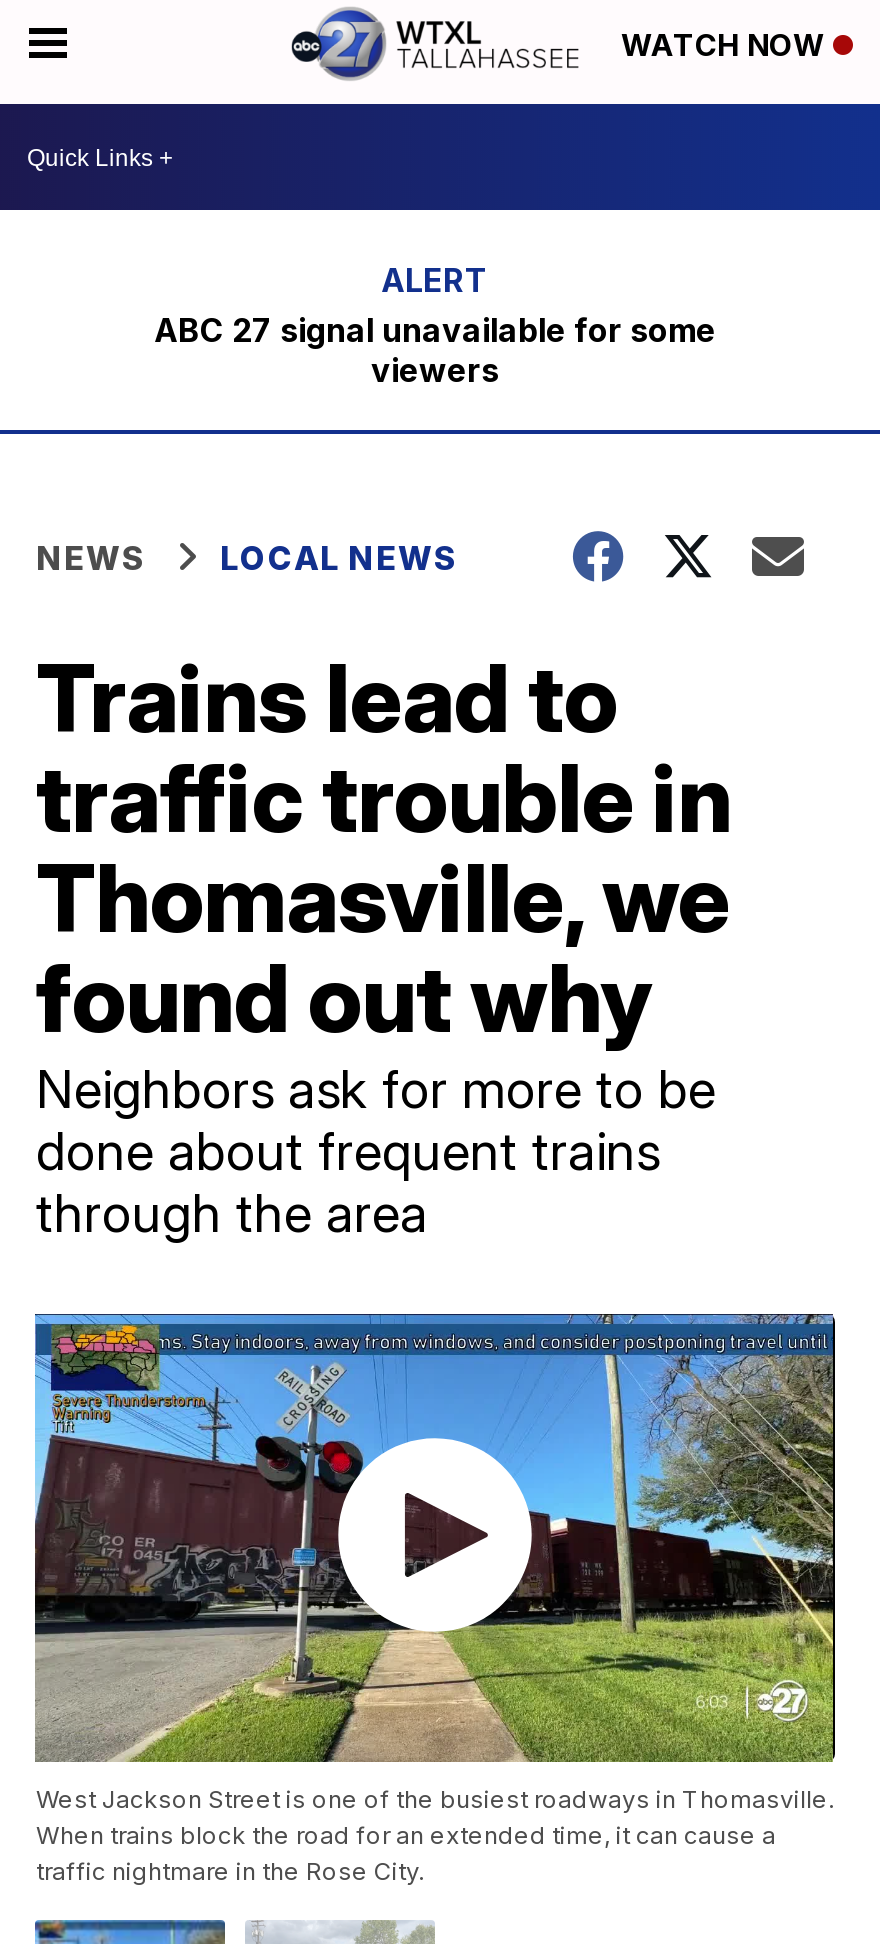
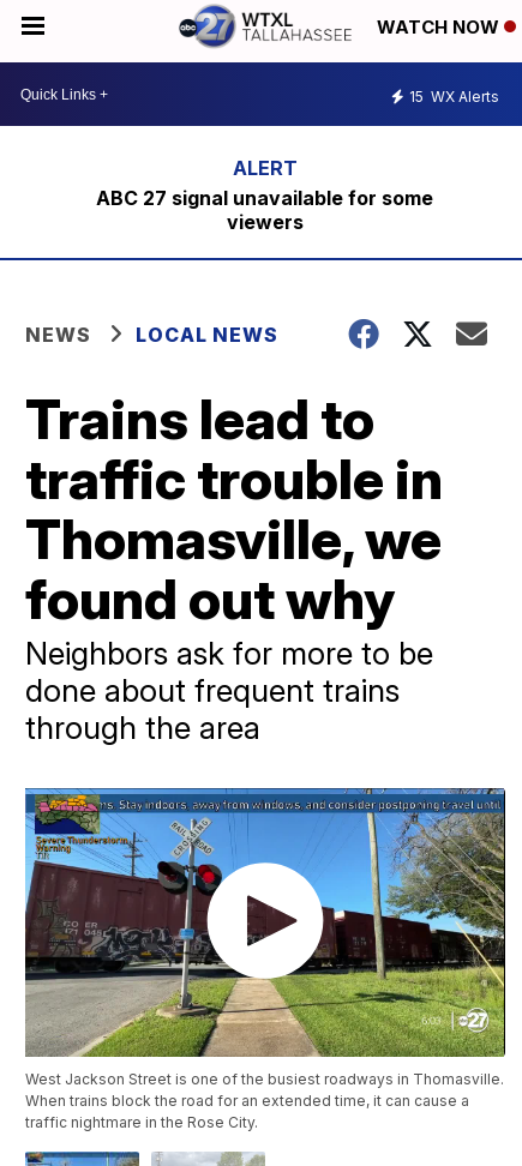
+ 15 WX Alerts
